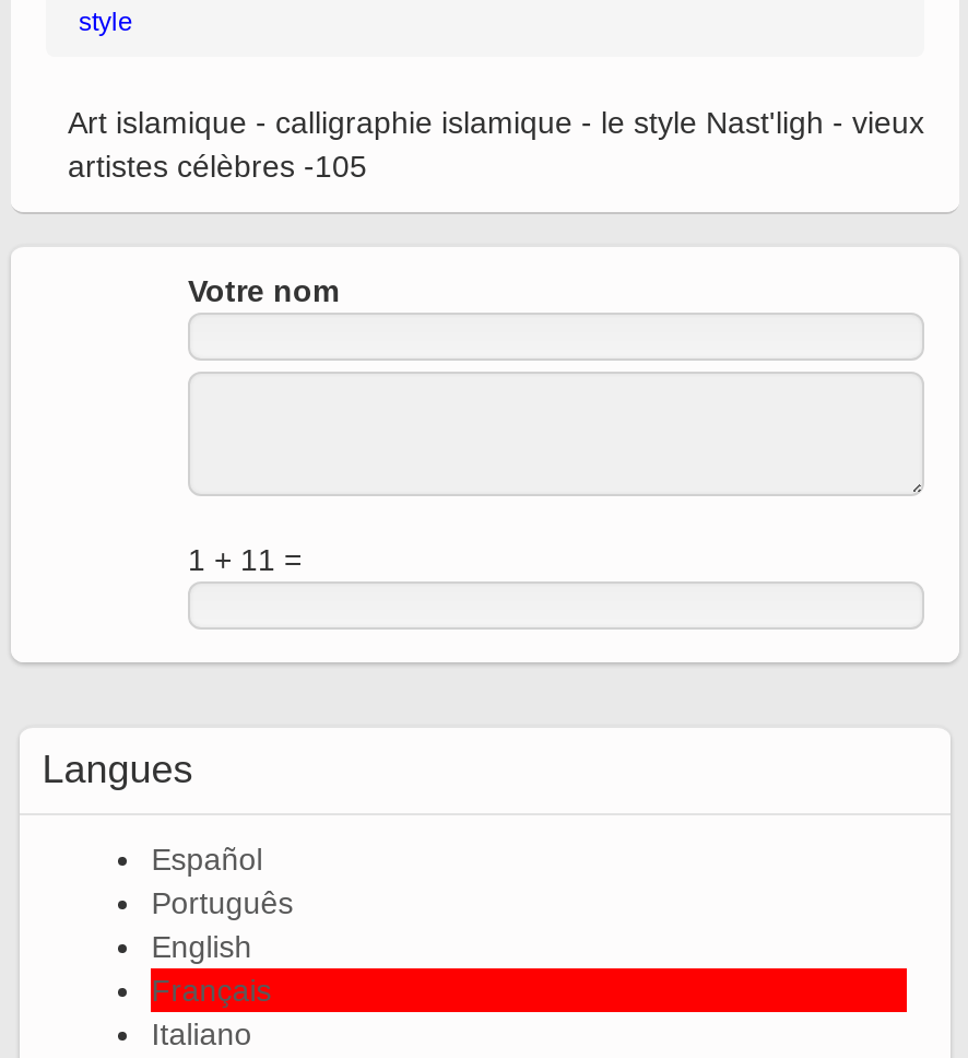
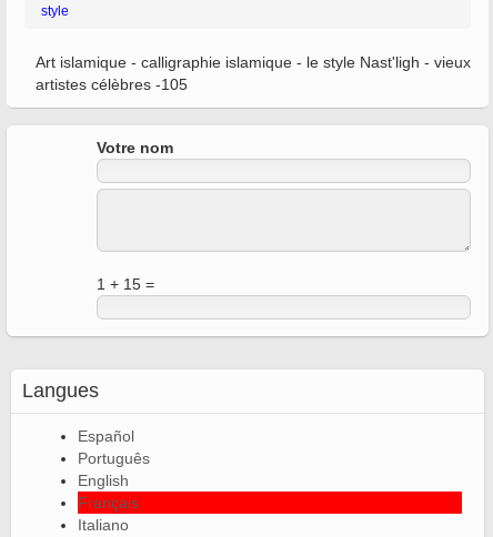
- 1 + 11 =
+ 1 + 15 =
